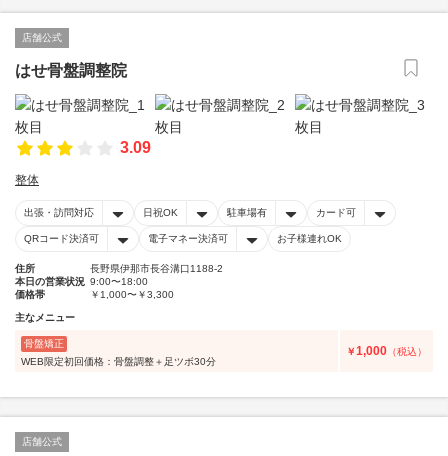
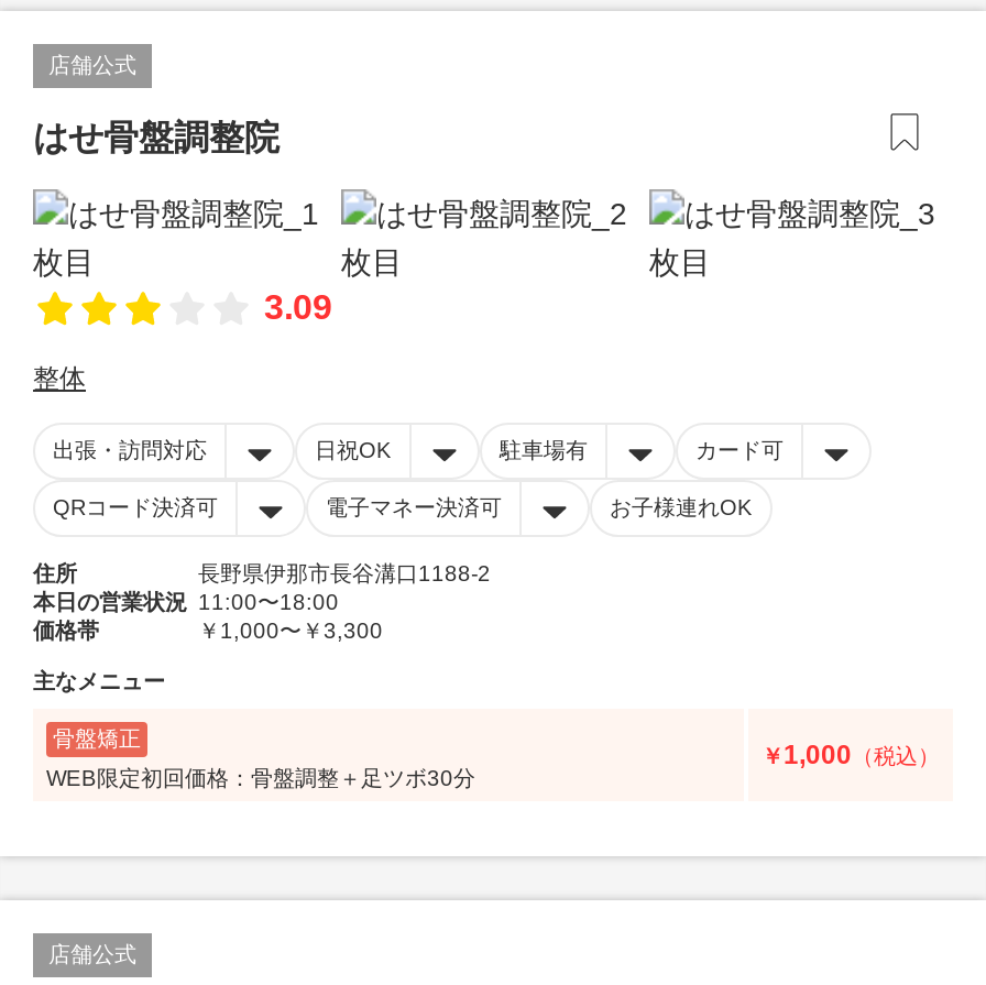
- 本日の営業状況 9:00〜18:00
+ 本日の営業状況 11:00〜18:00
